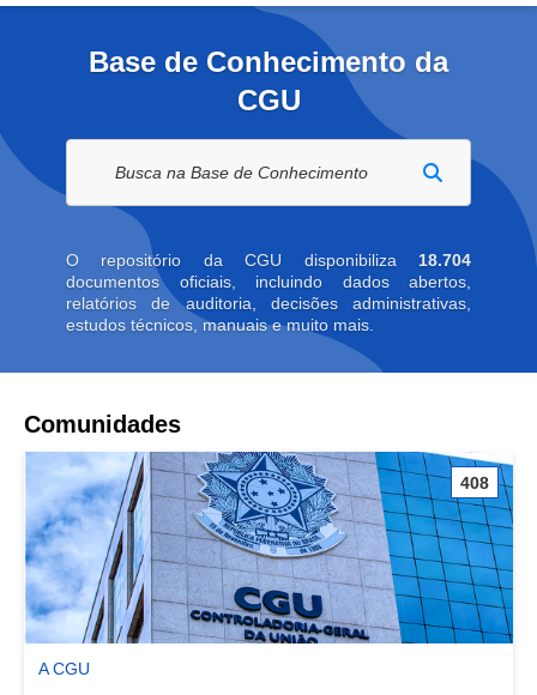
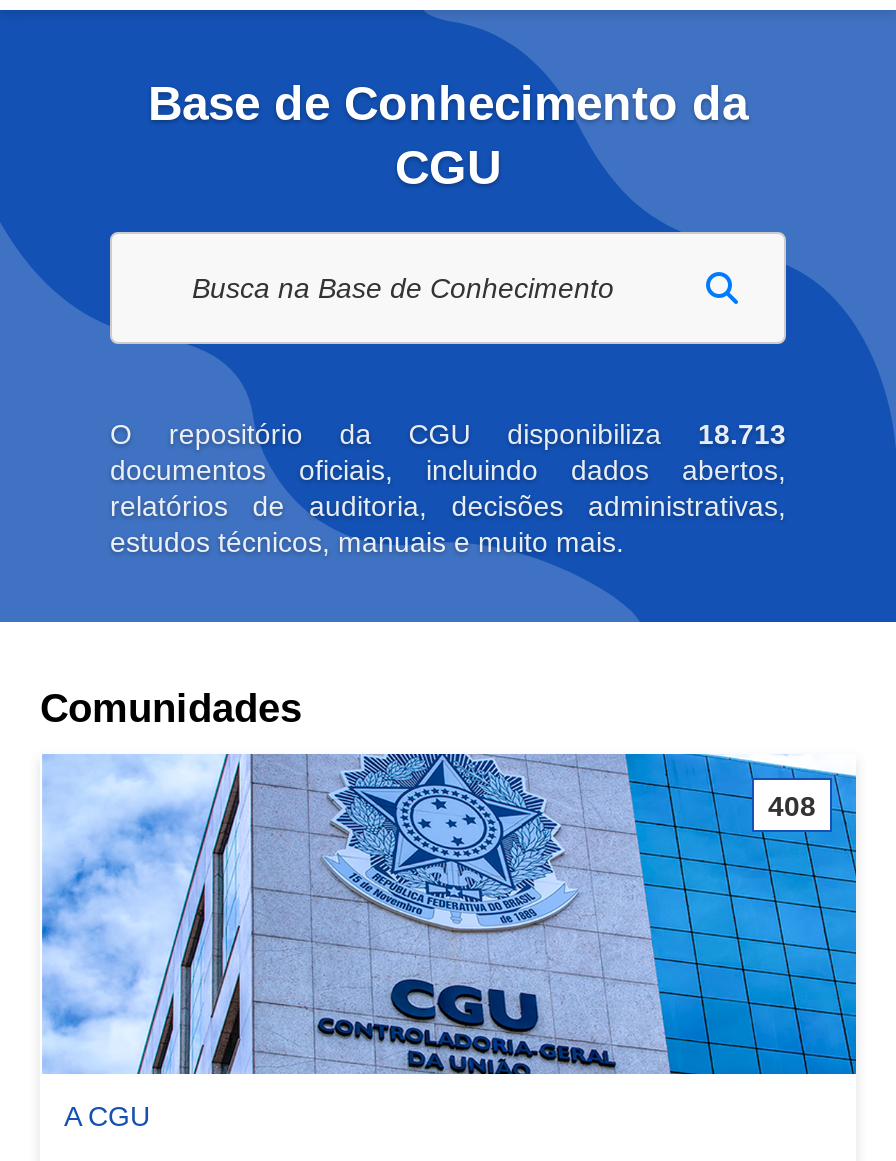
- O repositório da CGU disponibiliza 18.704
+ O repositório da CGU disponibiliza 18.713
